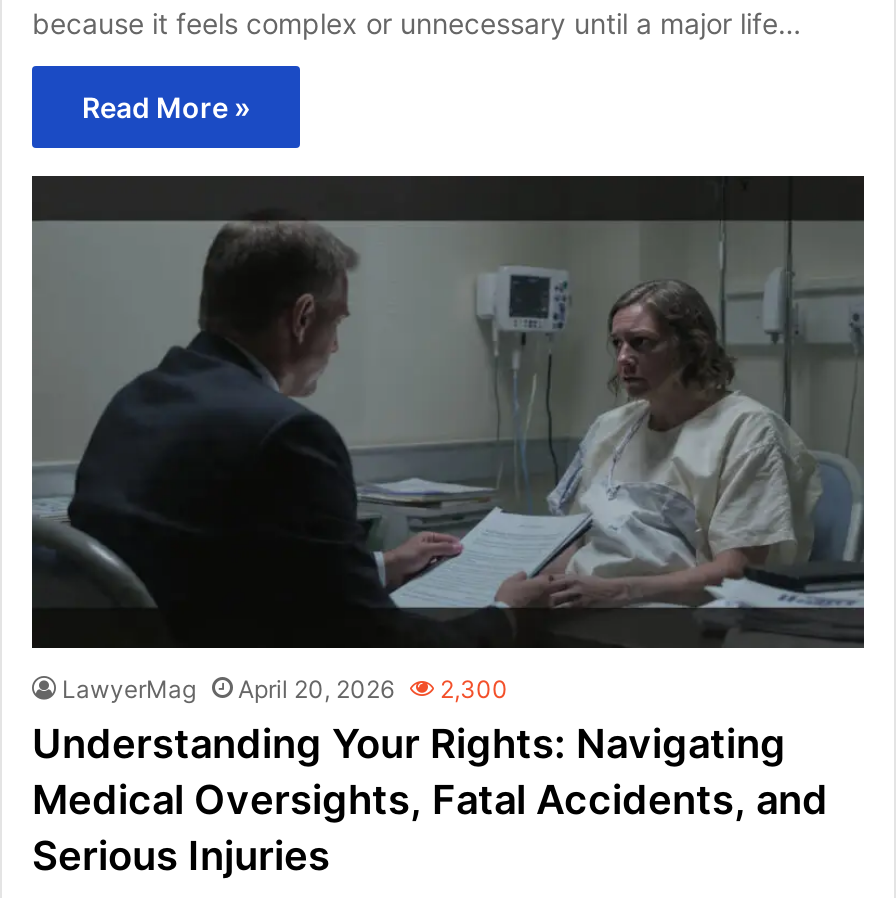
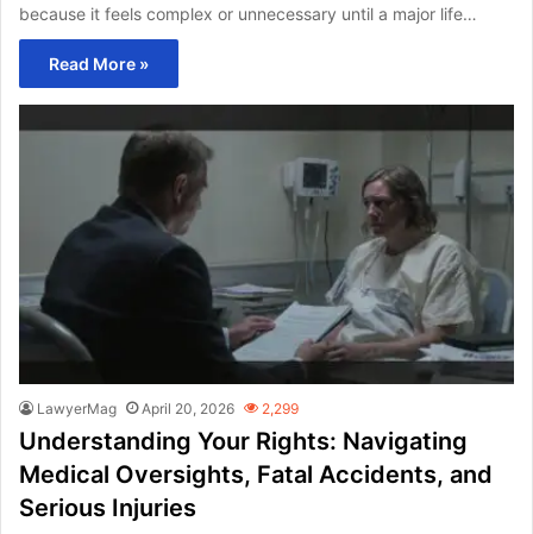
- LawyerMag April 20, 2026 2,300
+ LawyerMag April 20, 2026 2,299
